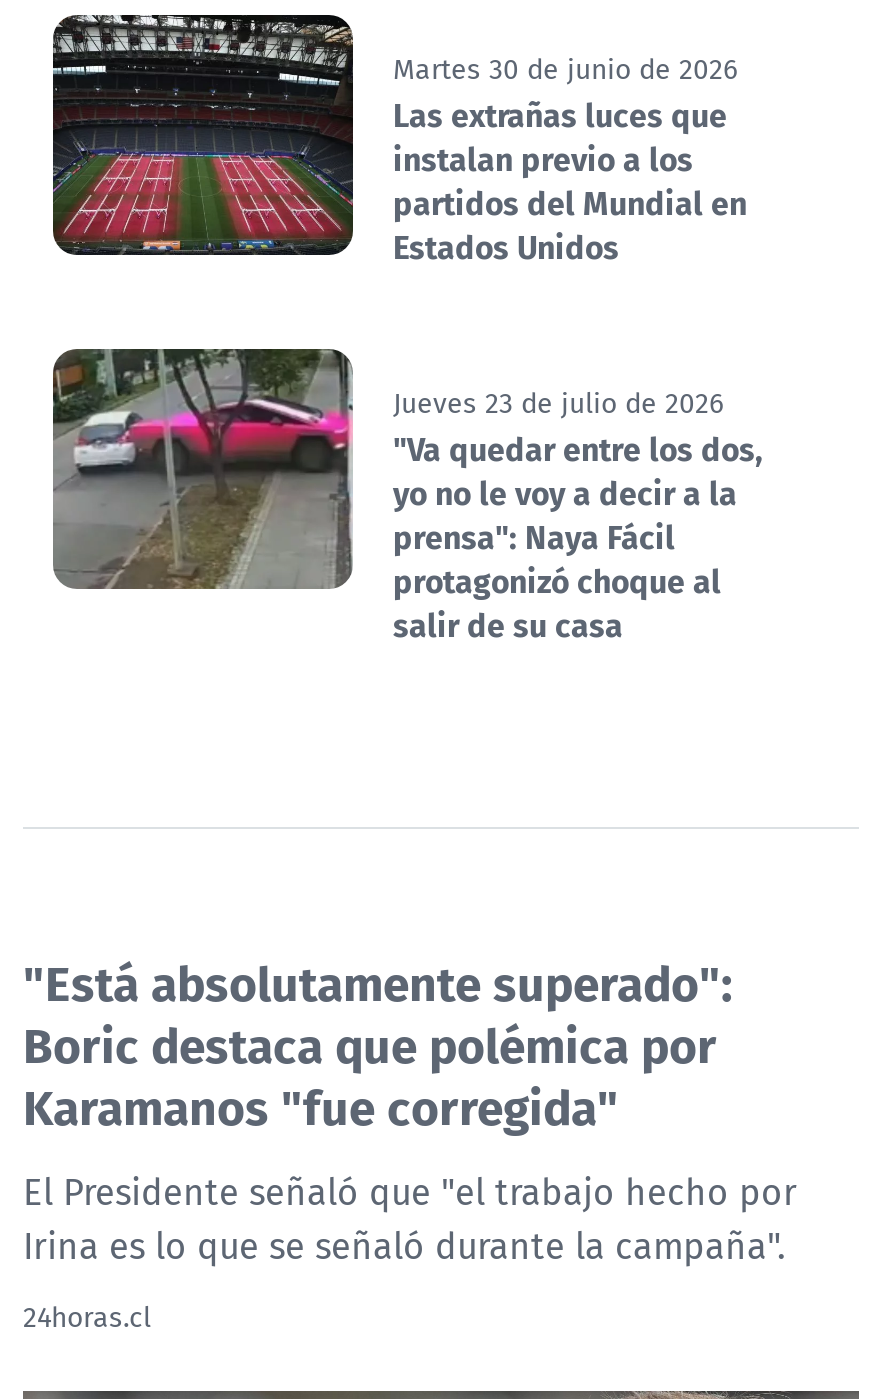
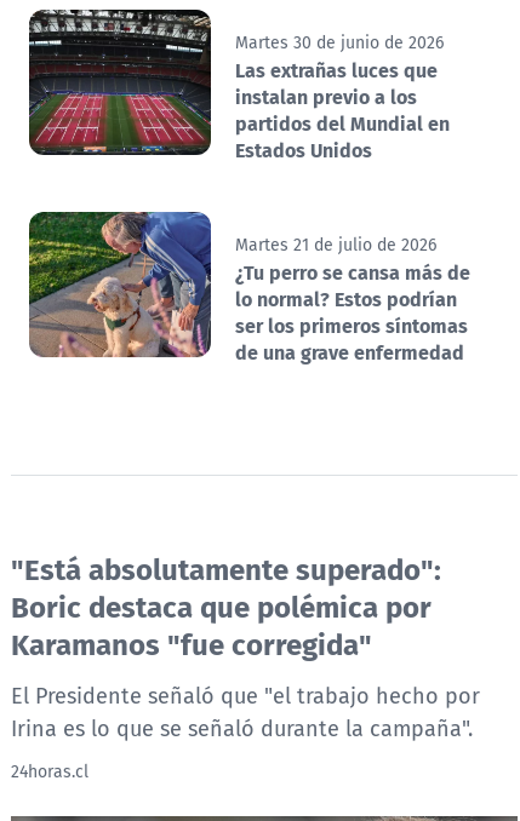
- [image]
- Jueves 23 de julio de 2026
- "Va quedar entre los dos,
- yo no le voy a decir a la
- prensa": Naya Fácil
- protagonizó choque al
- salir de su casa
+ [image]
+ Martes 21 de julio de 2026
+ ¿Tu perro se cansa más de
+ lo normal? Estos podrían
+ ser los primeros síntomas
+ de una grave enfermedad
